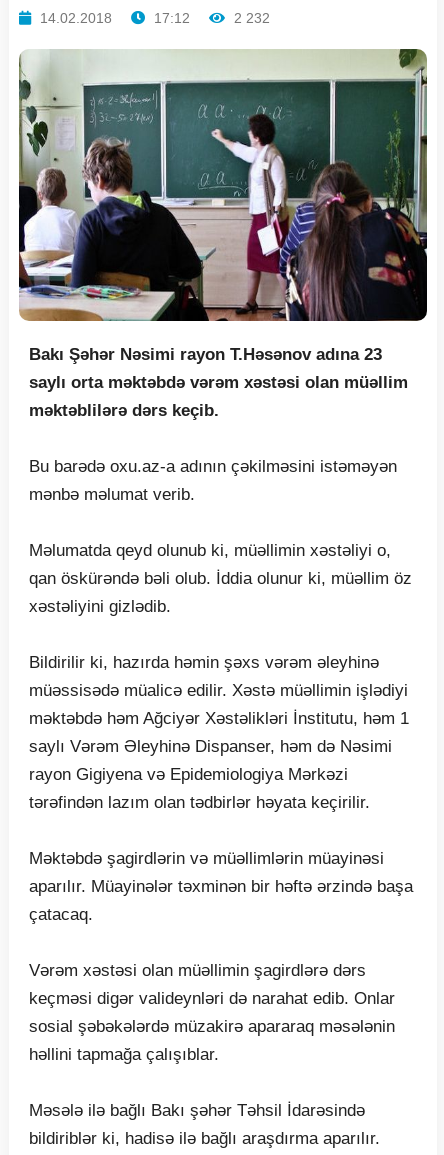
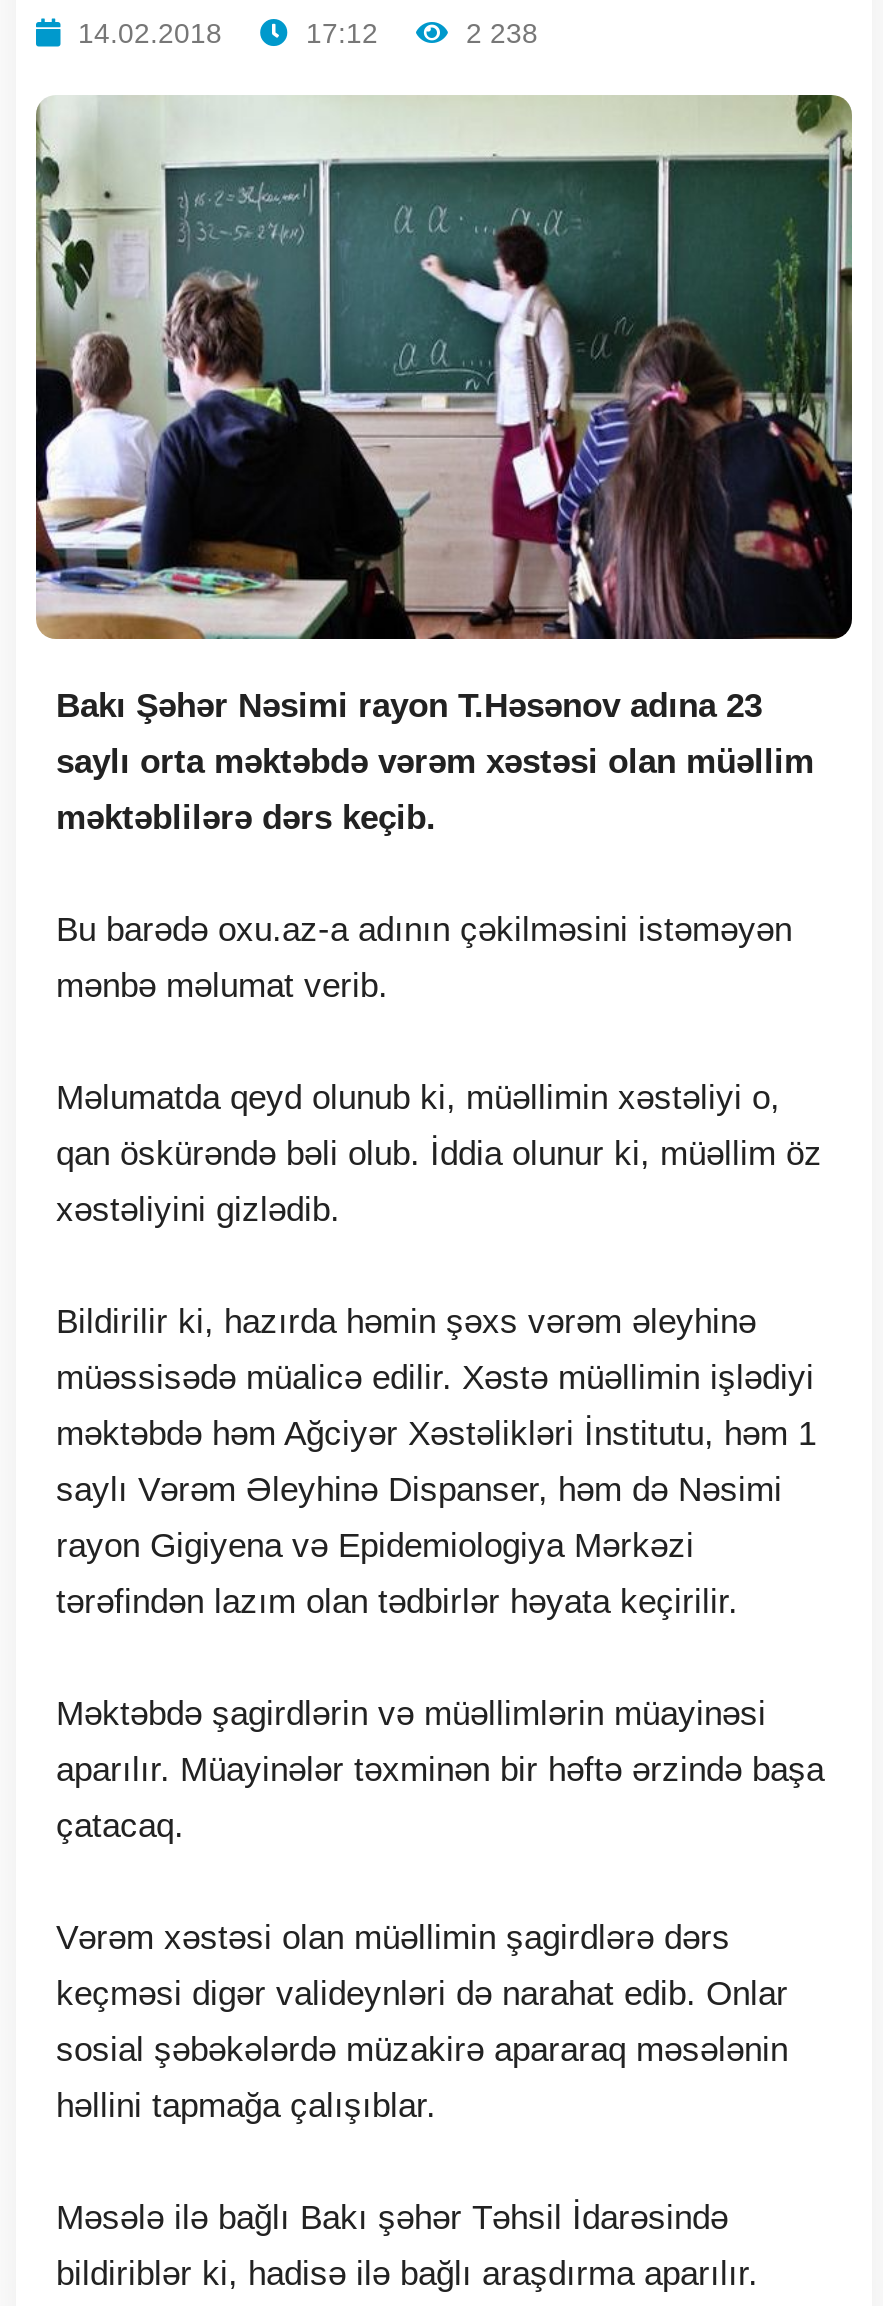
- 2 232
+ 2 238
